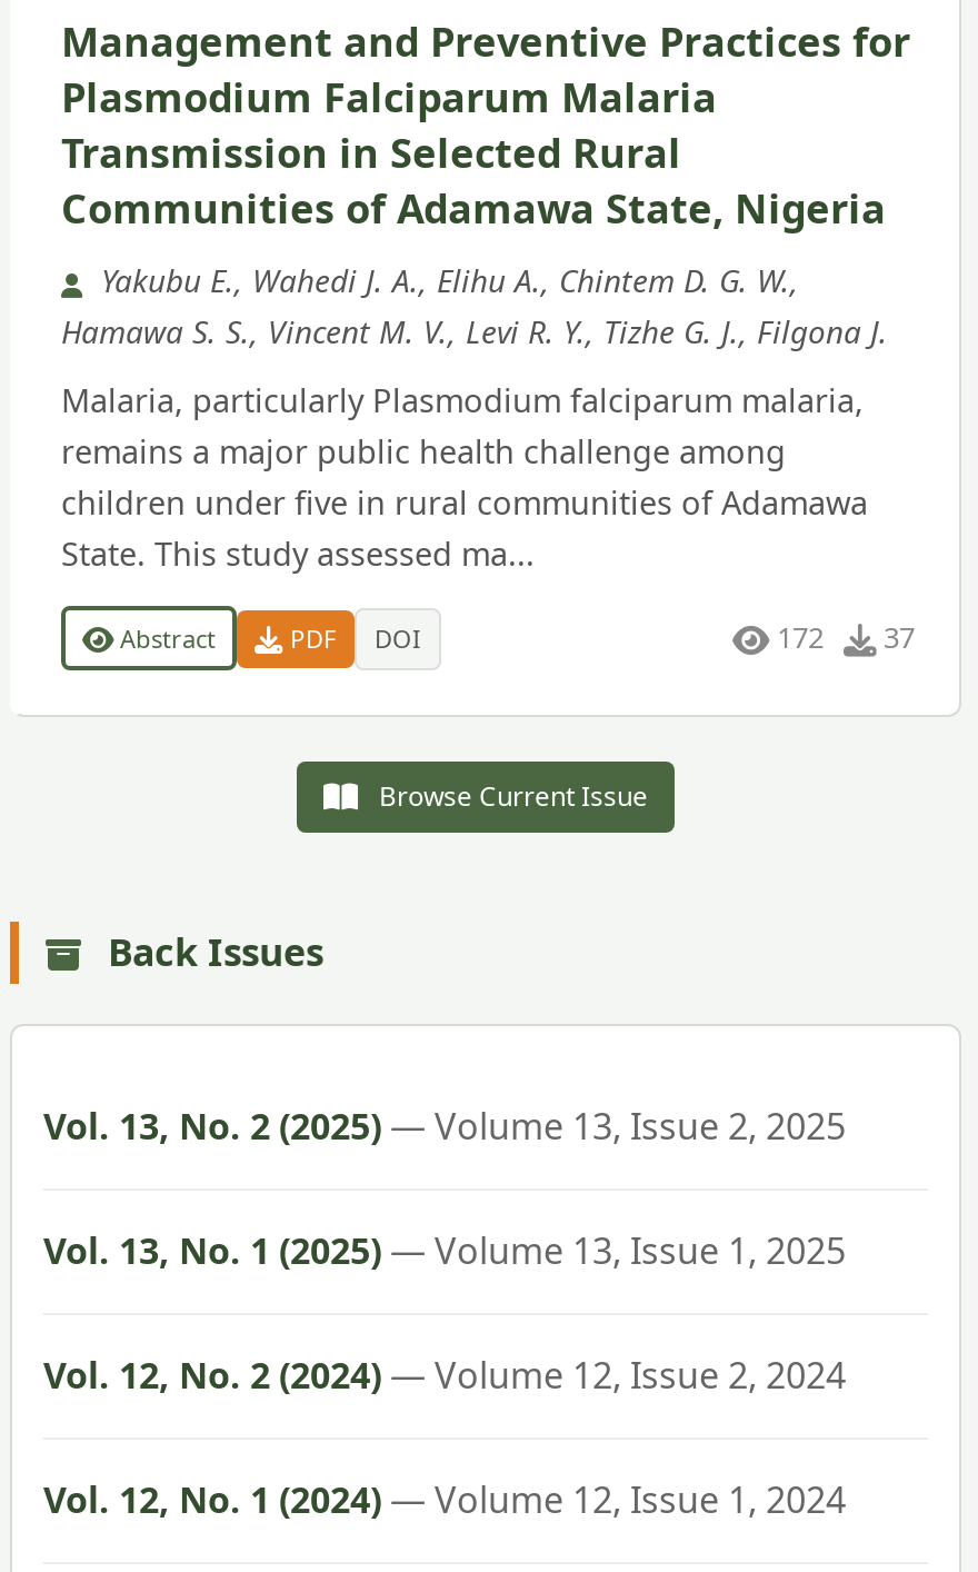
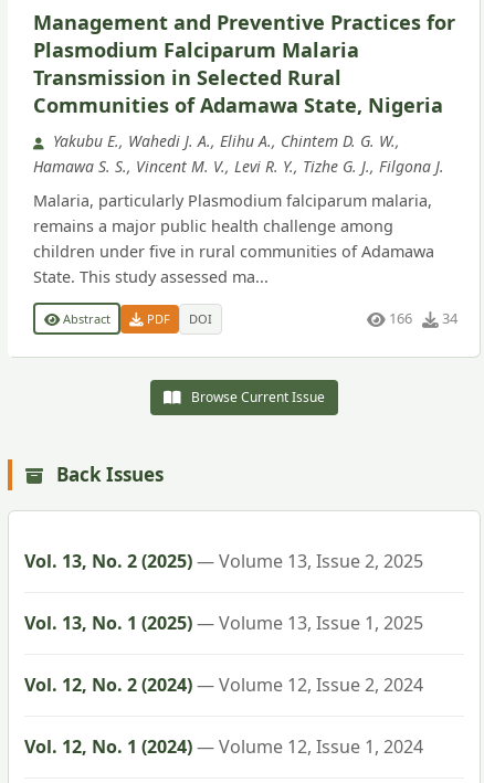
- 172
+ 166

- 37
+ 34
